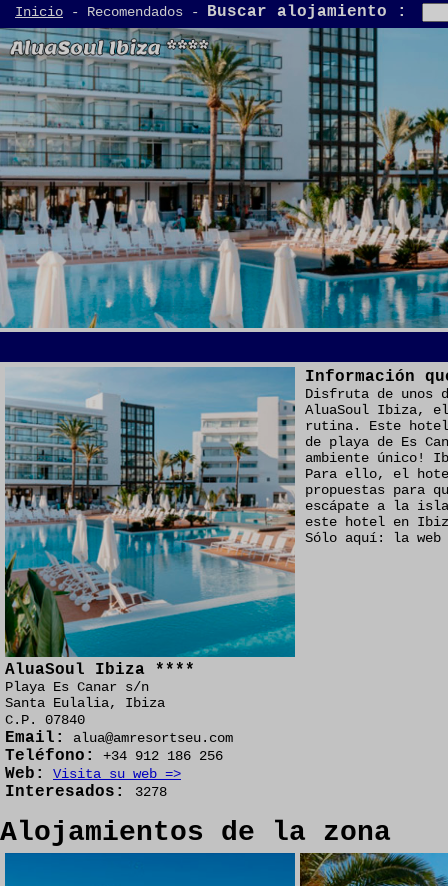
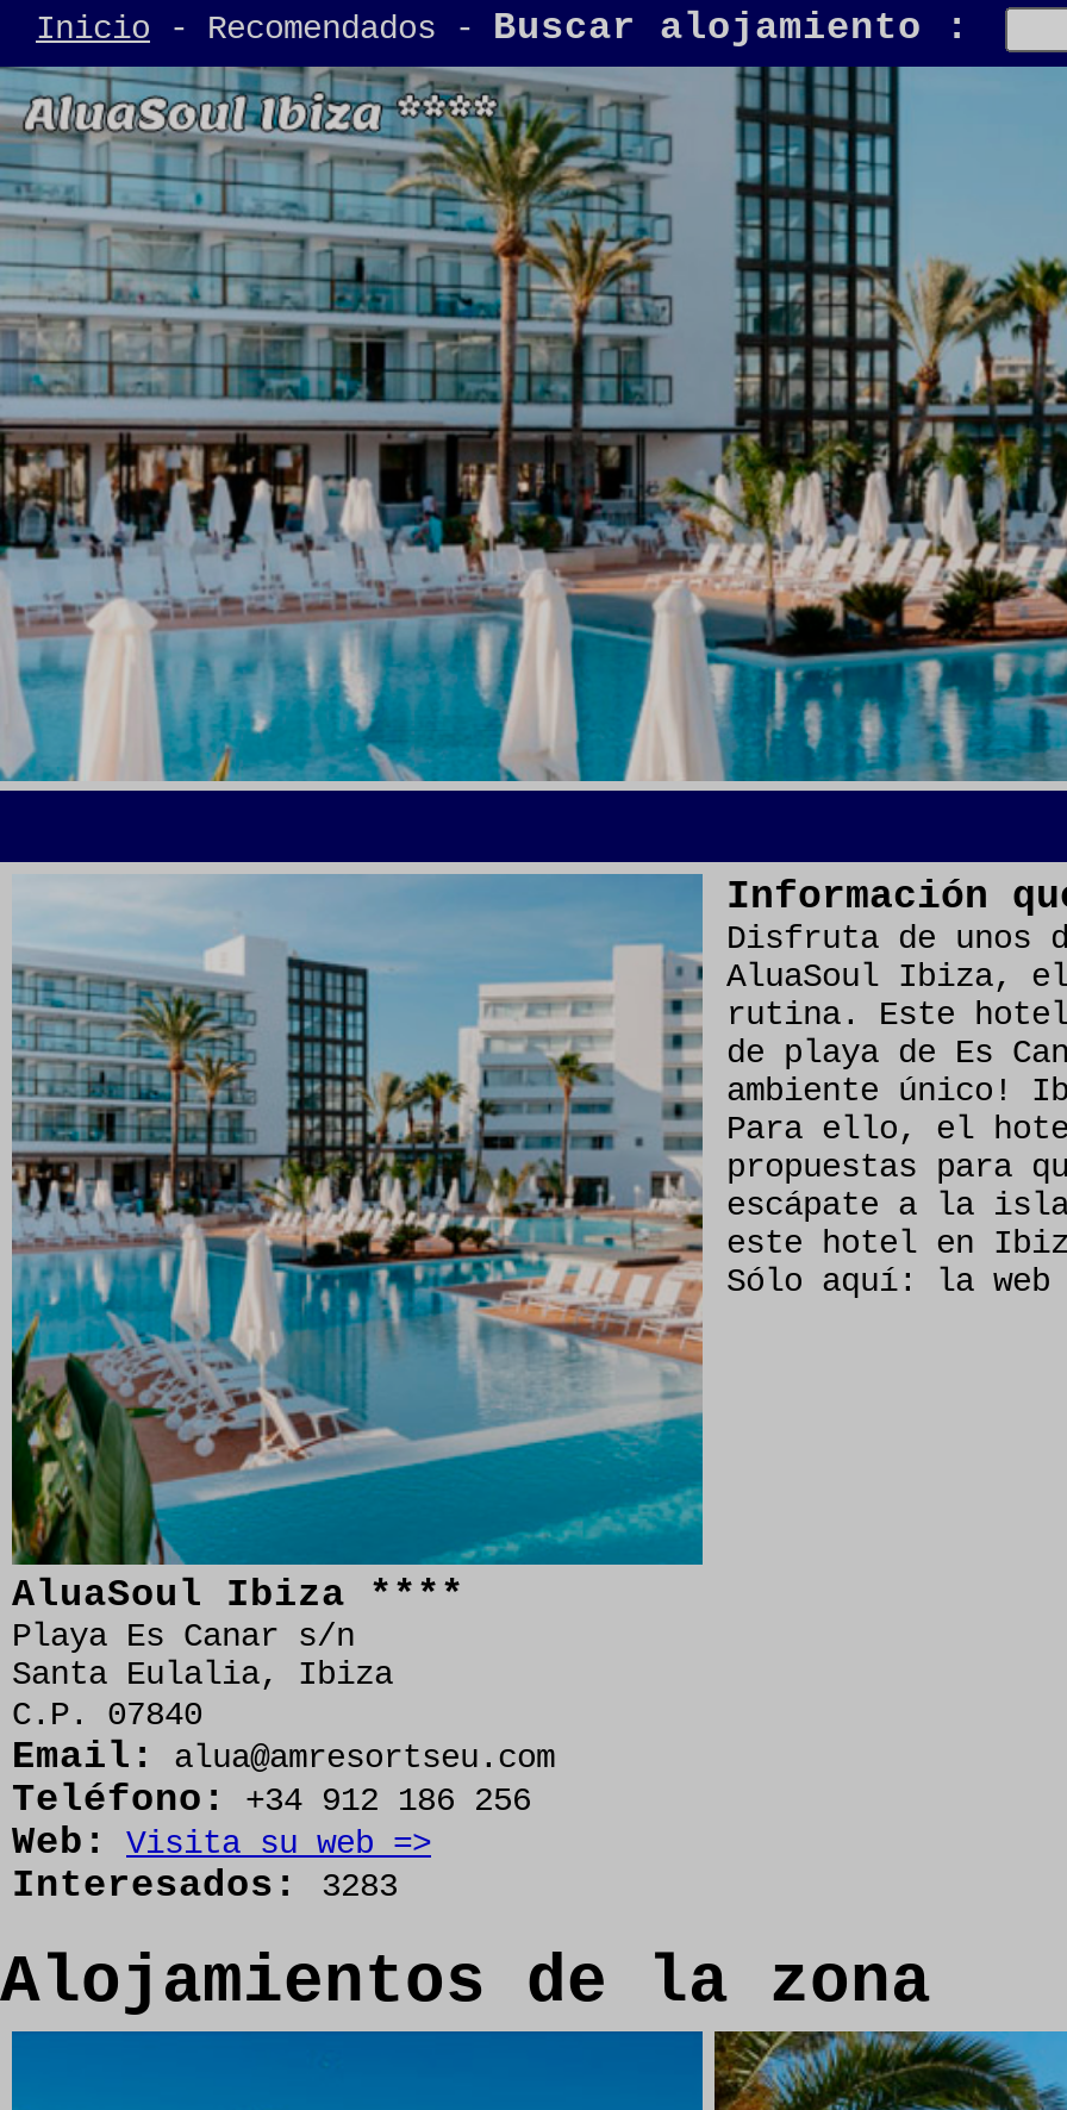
- Interesados: 3278
+ Interesados: 3283
